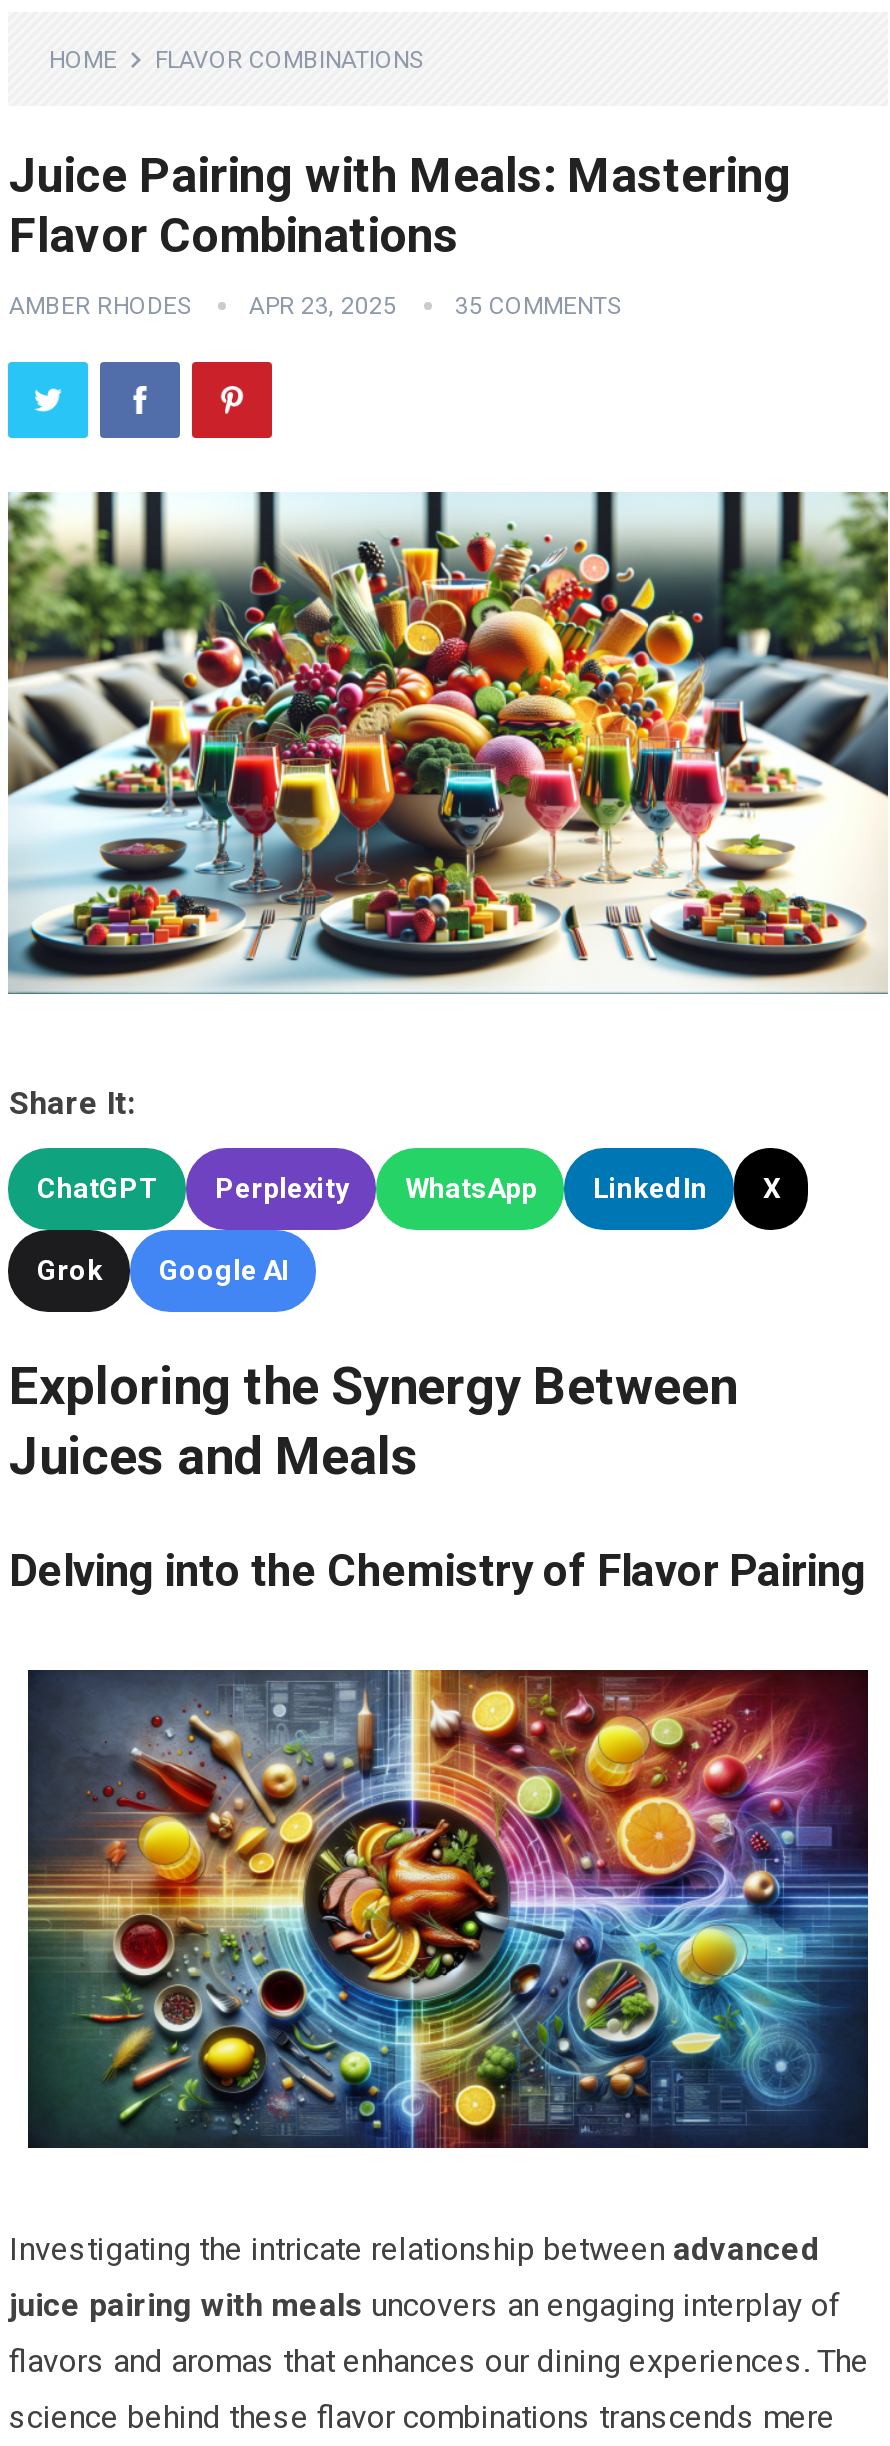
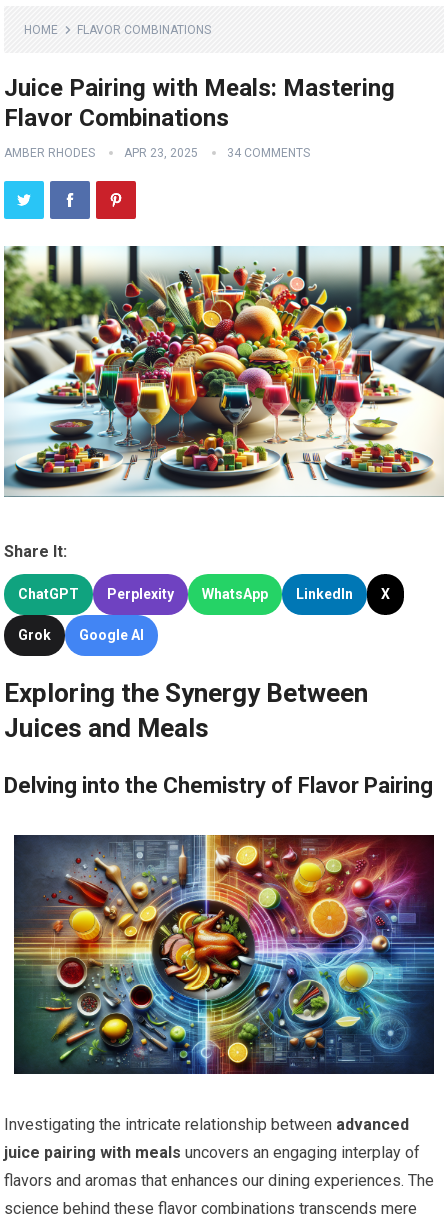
- 35 COMMENTS
+ 34 COMMENTS
